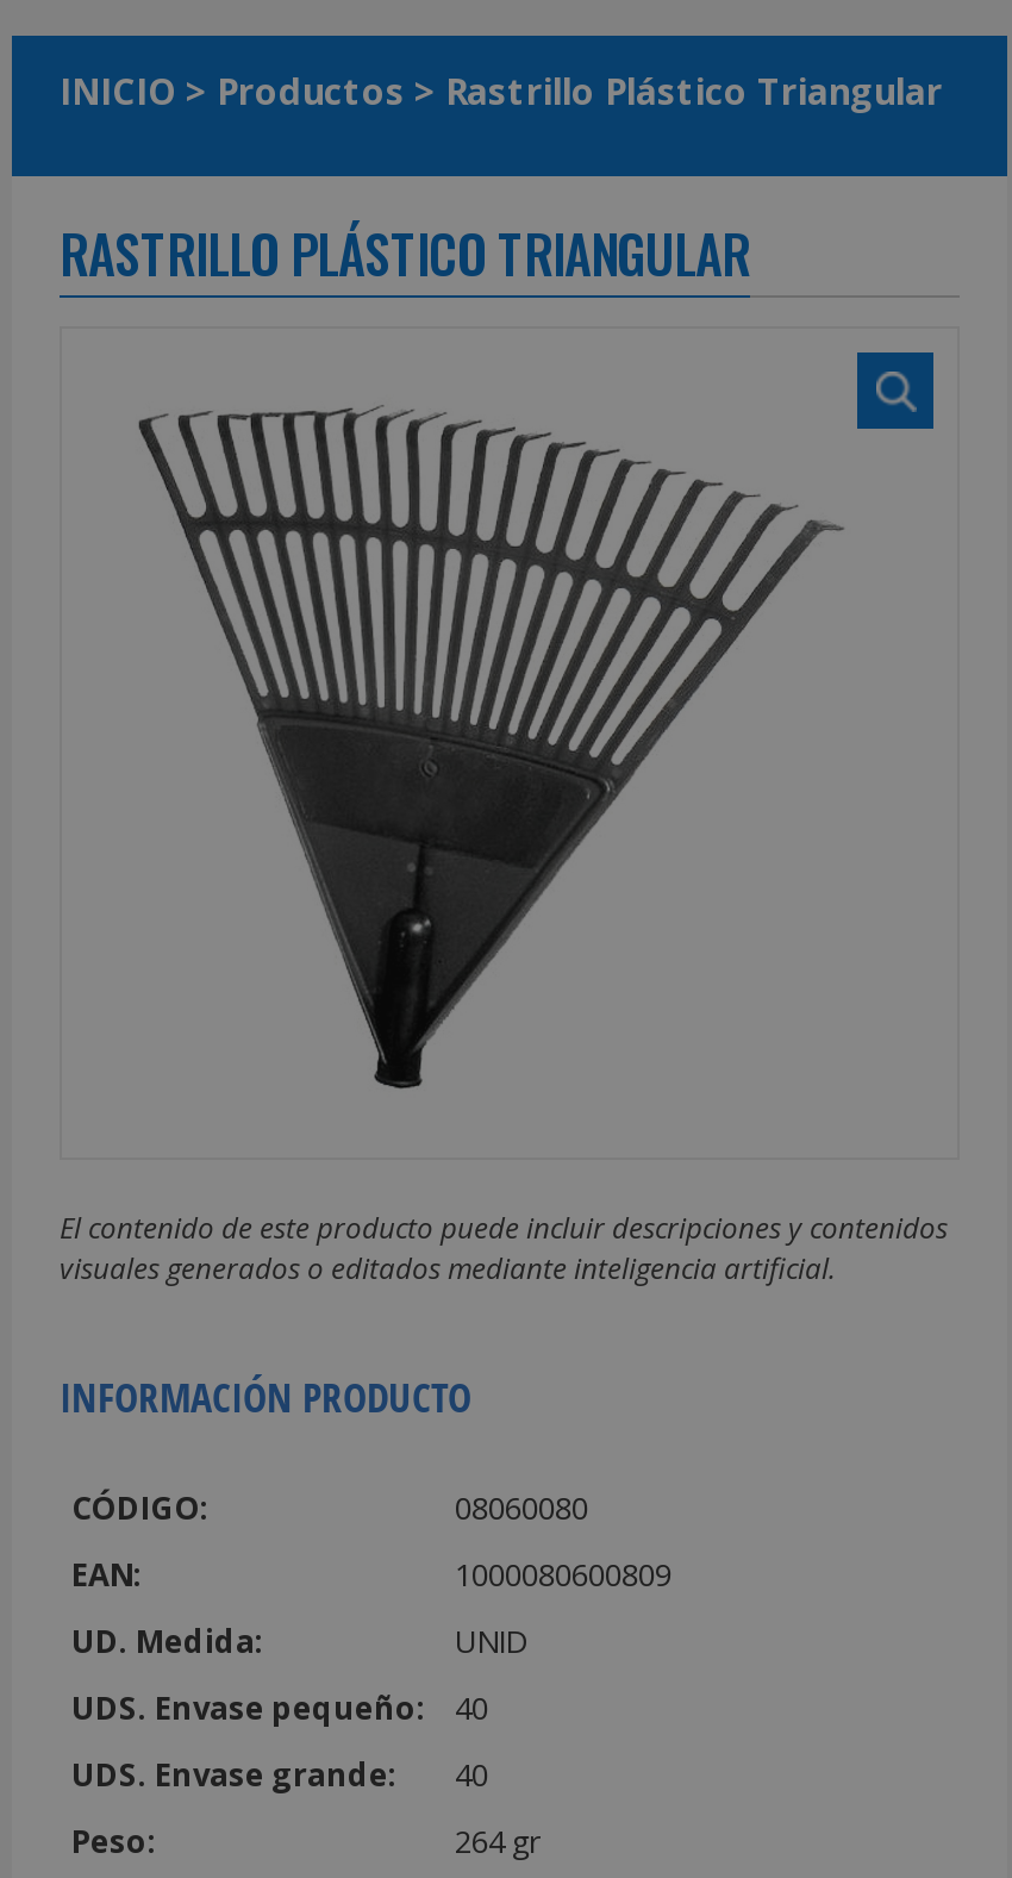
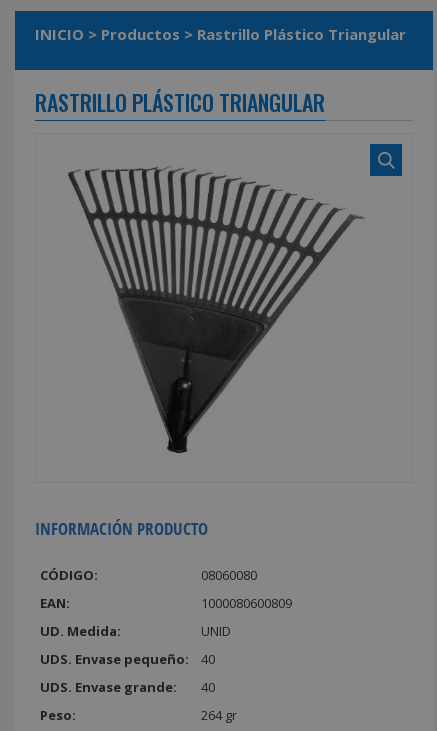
- El contenido de este producto puede incluir descripciones y contenidos
- visuales generados o editados mediante inteligencia artificial.
